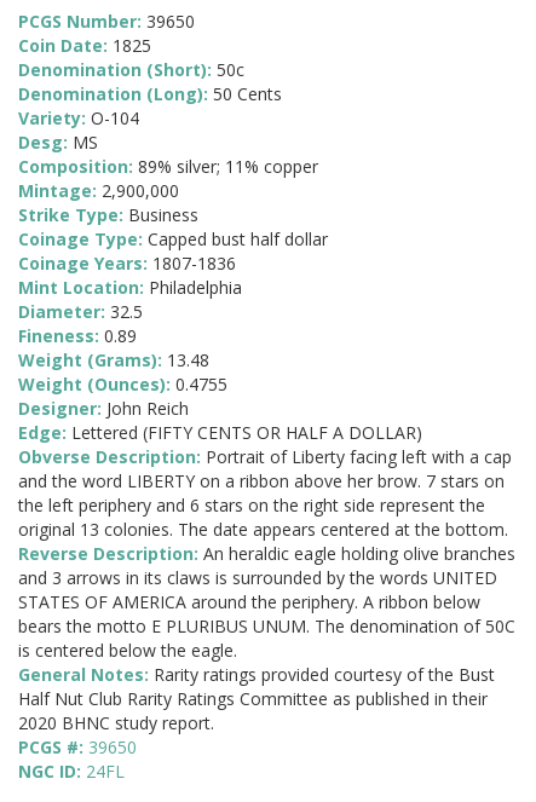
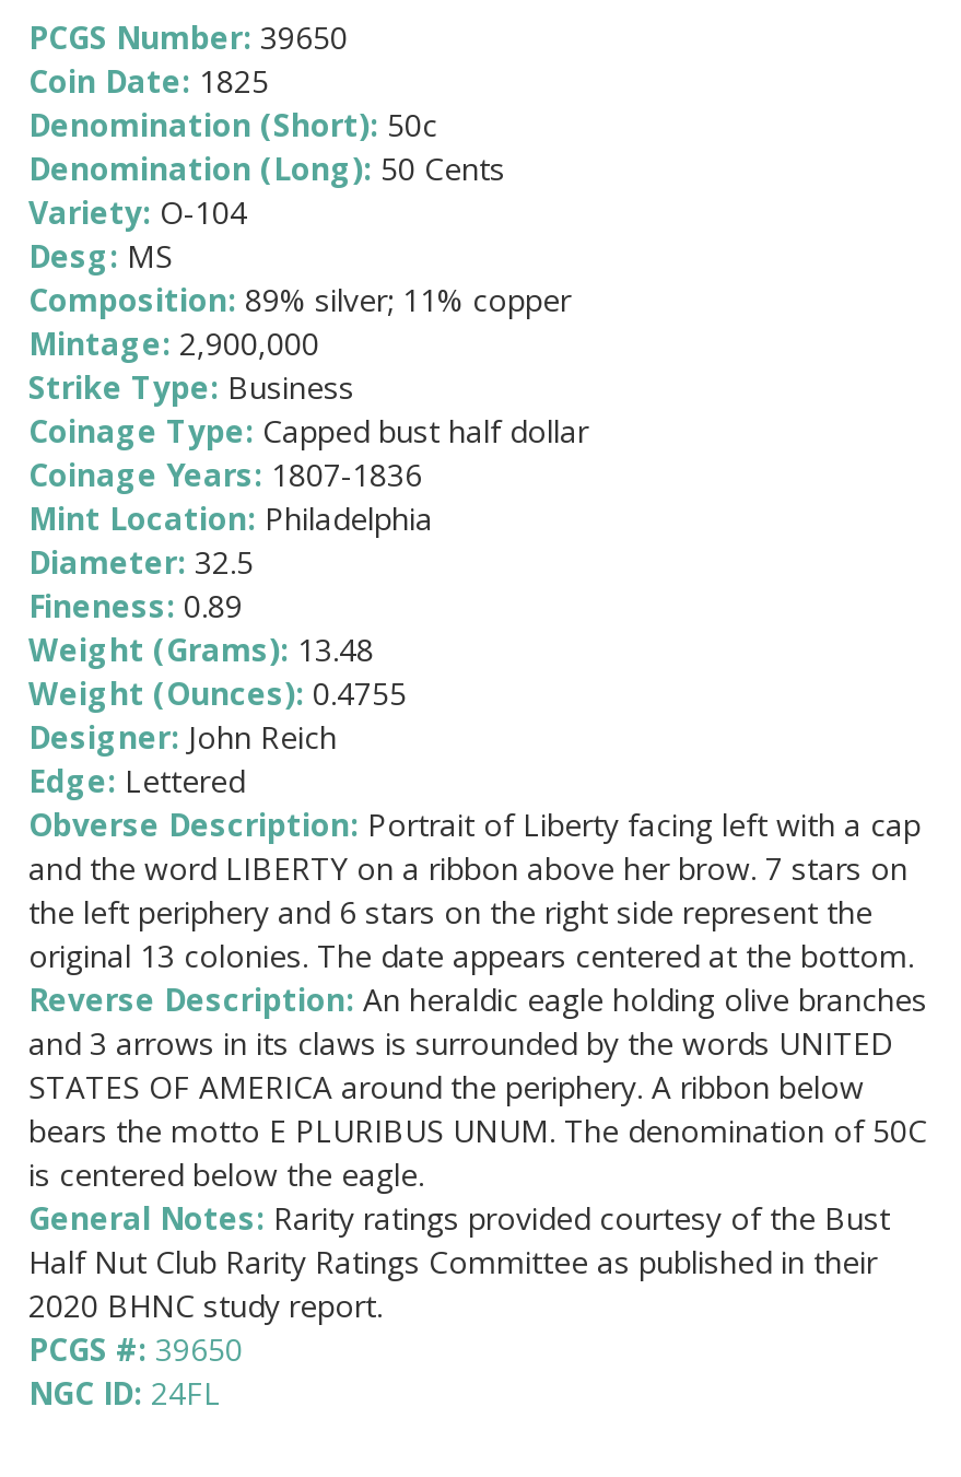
- Edge: Lettered (FIFTY CENTS OR HALF A DOLLAR)
+ Edge: Lettered
